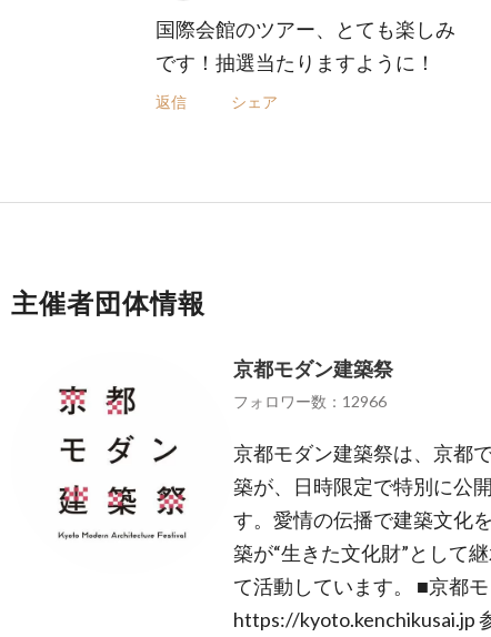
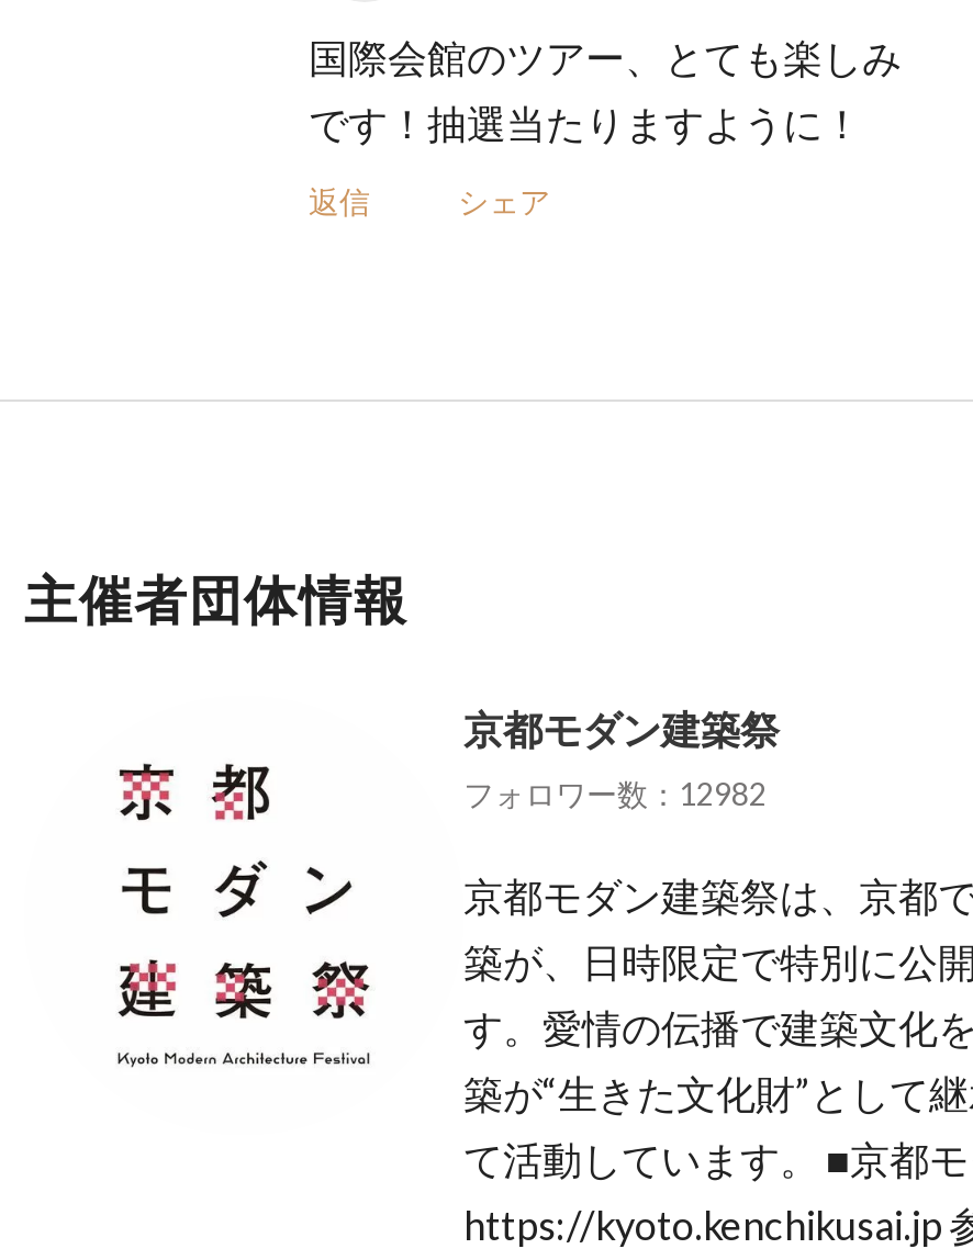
- フォロワー数：12966
+ フォロワー数：12982
